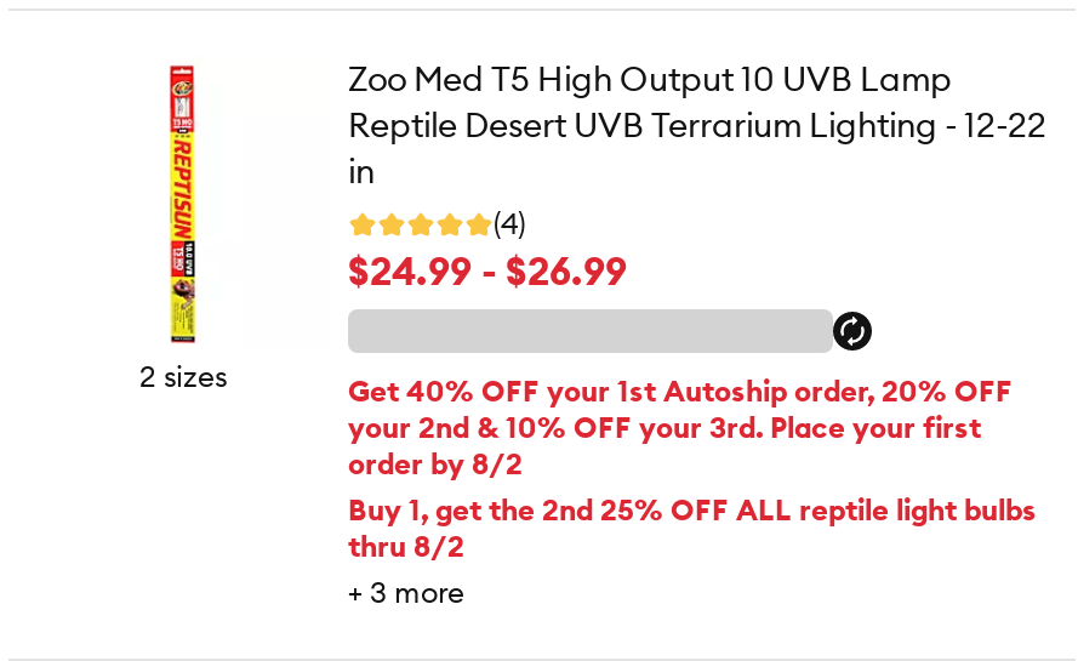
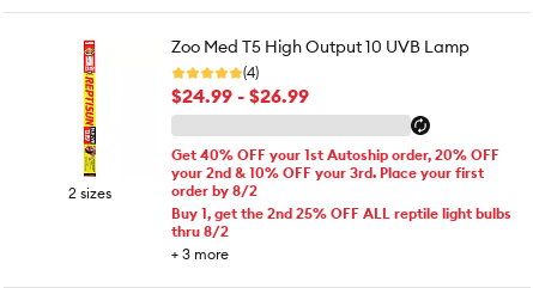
- Reptile Desert UVB Terrarium Lighting - 12-22
- in
